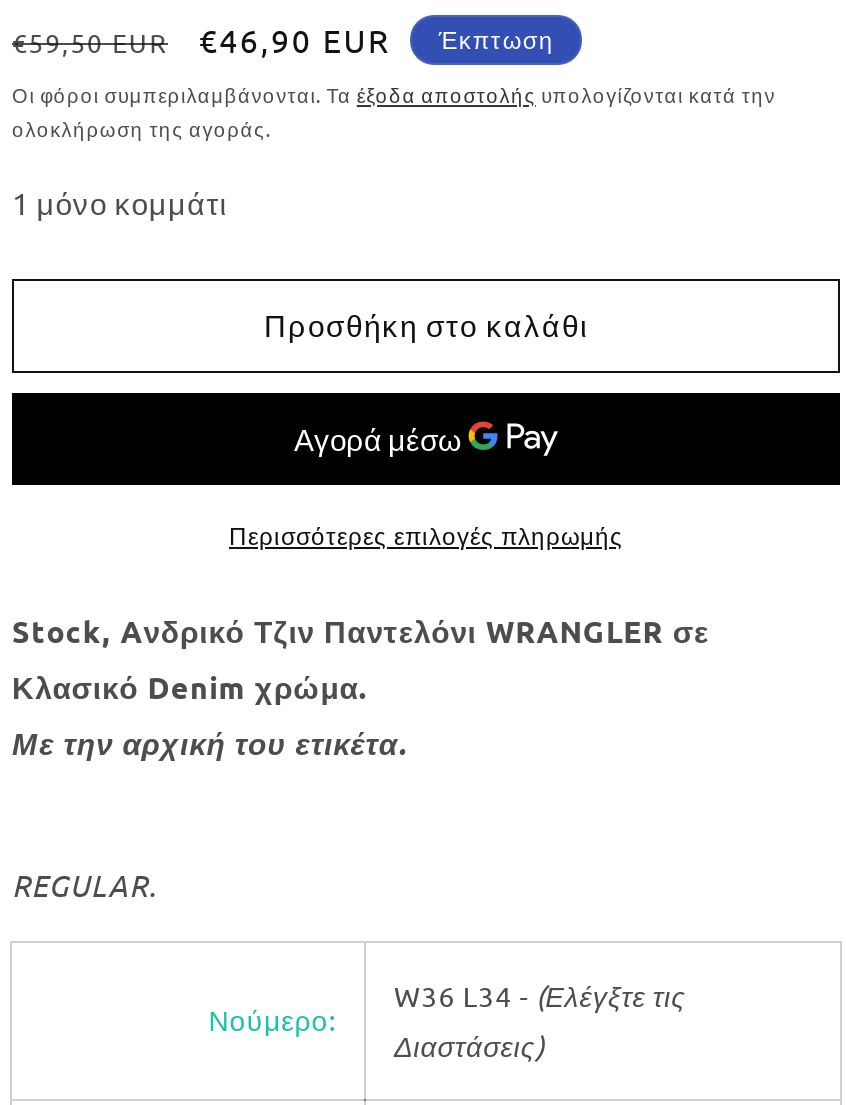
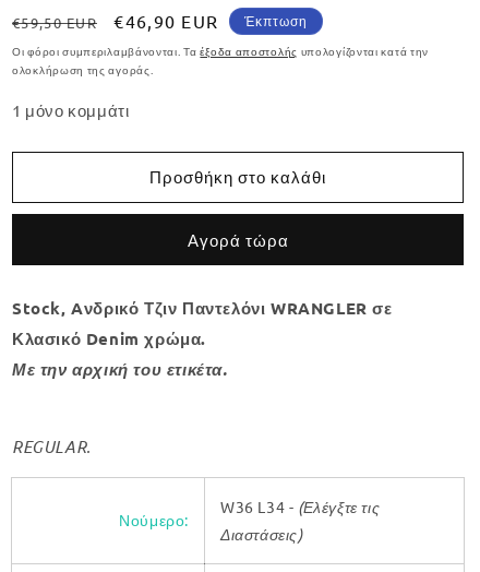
- Περισσότερες επιλογές πληρωμής
+ Αγορά τώρα
